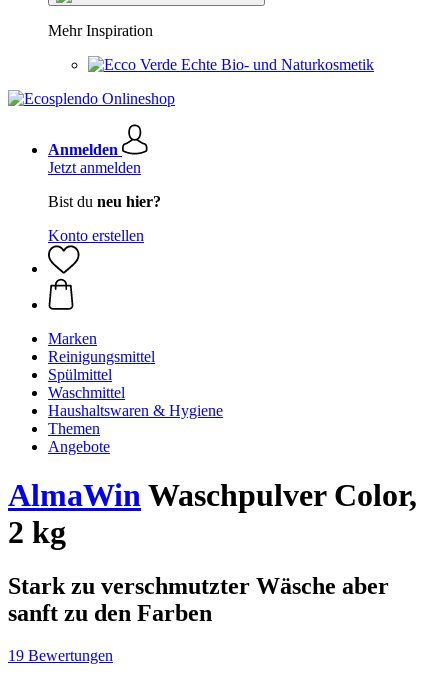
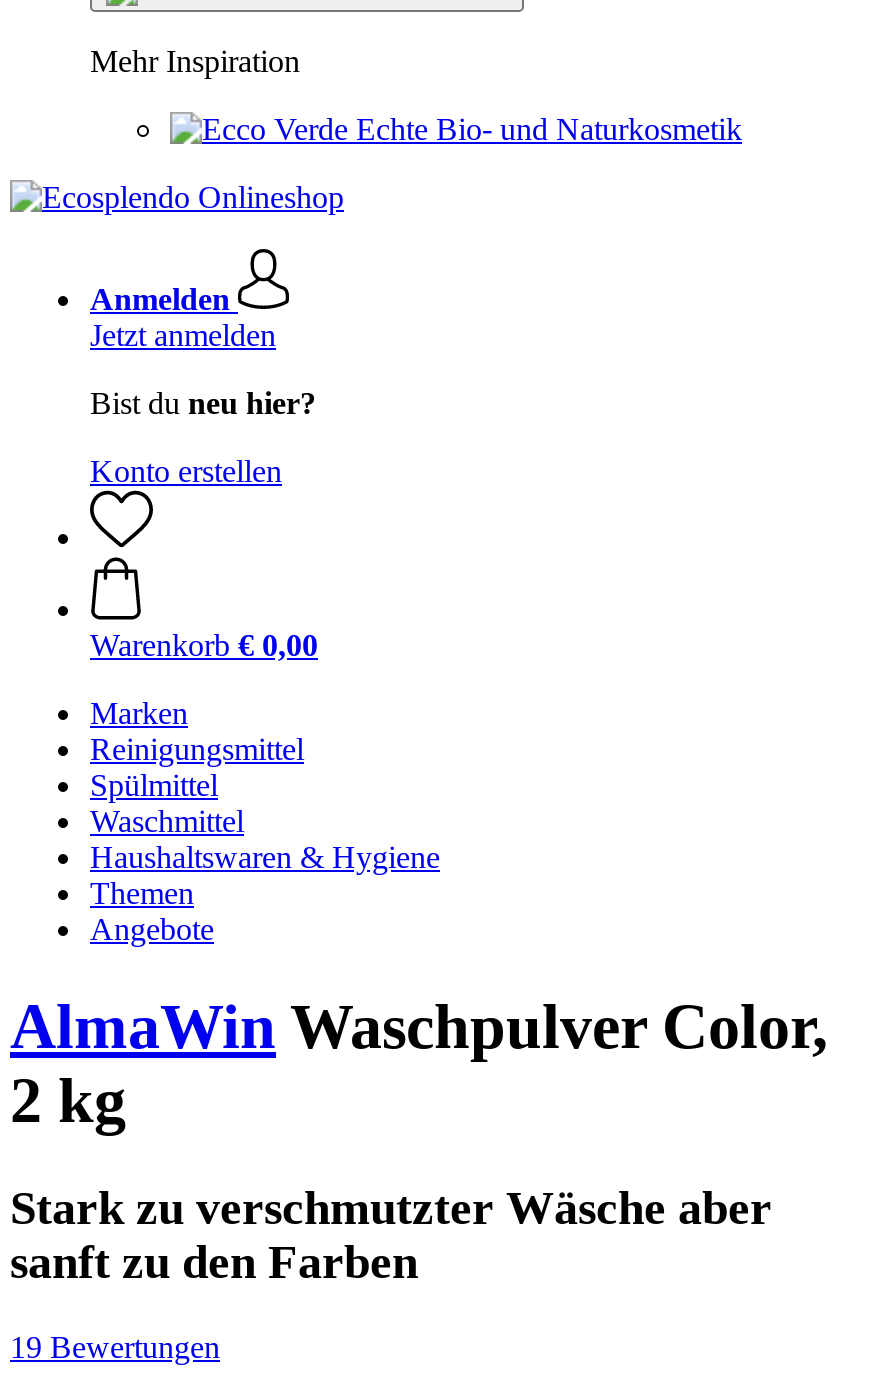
+ Warenkorb € 0,00
